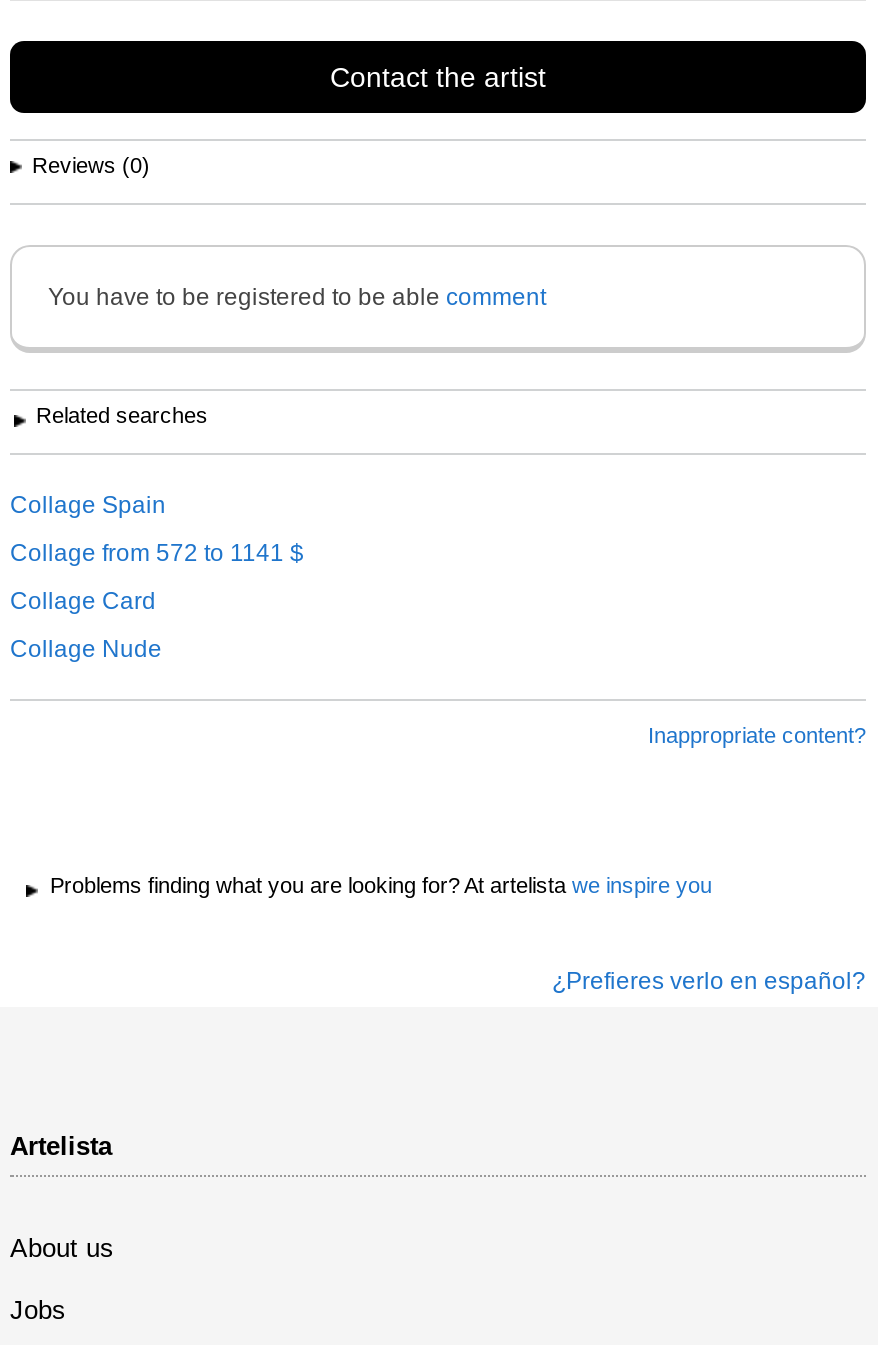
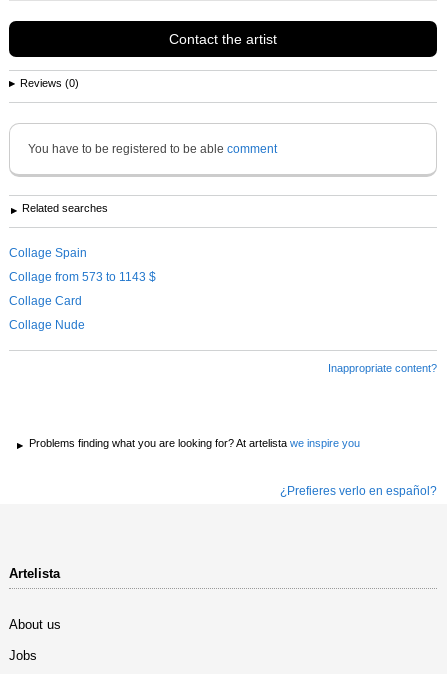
- Collage from 572 to 1141 $
+ Collage from 573 to 1143 $
